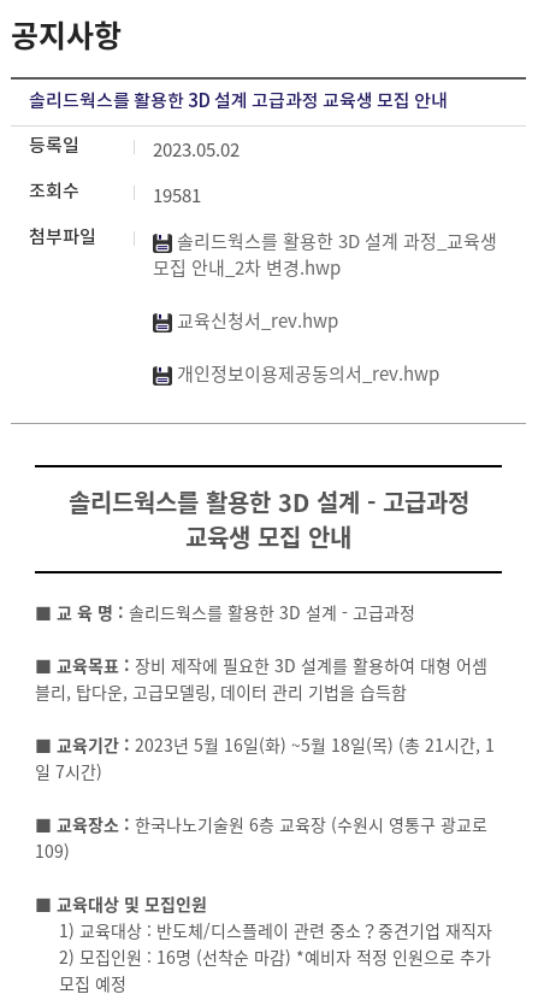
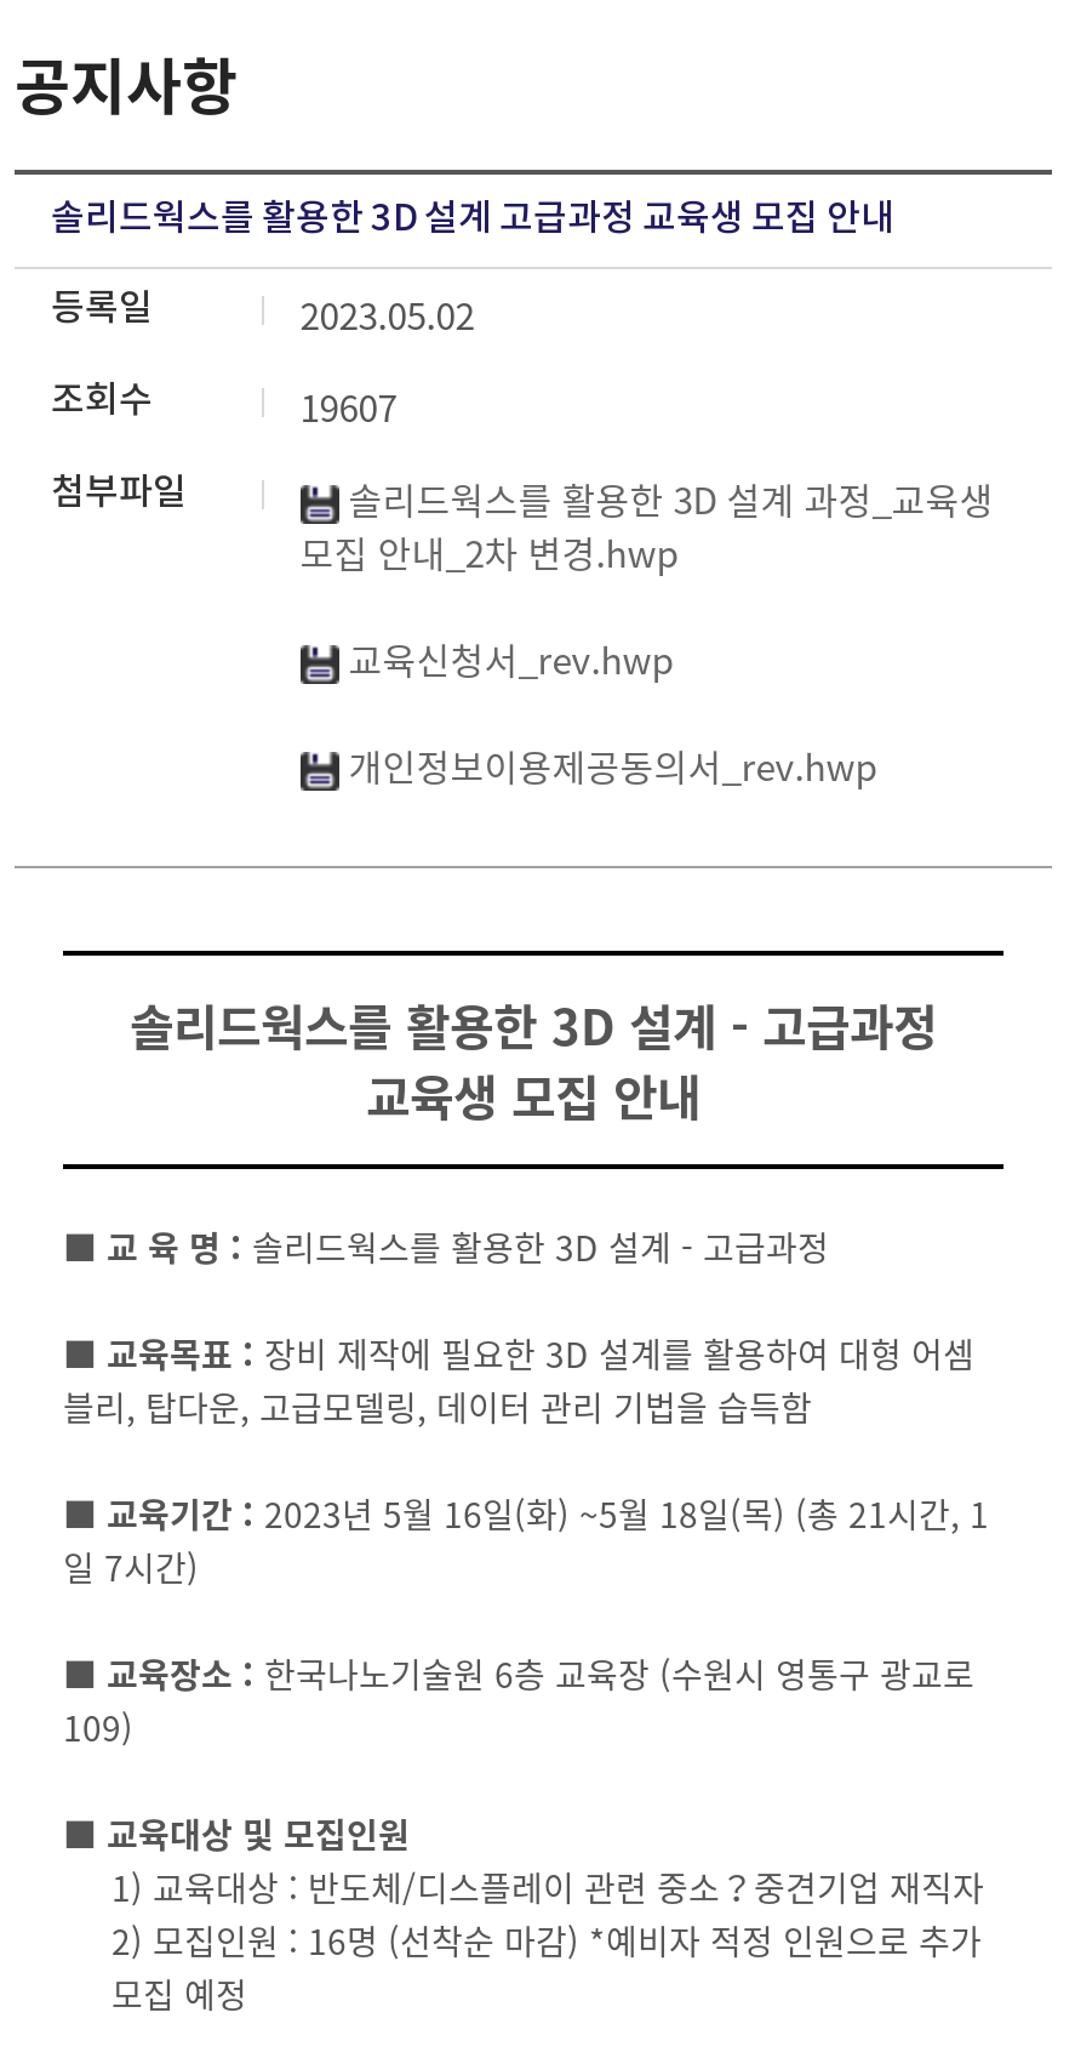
- 19581
+ 19607
